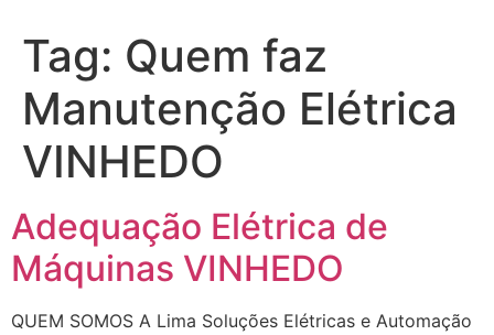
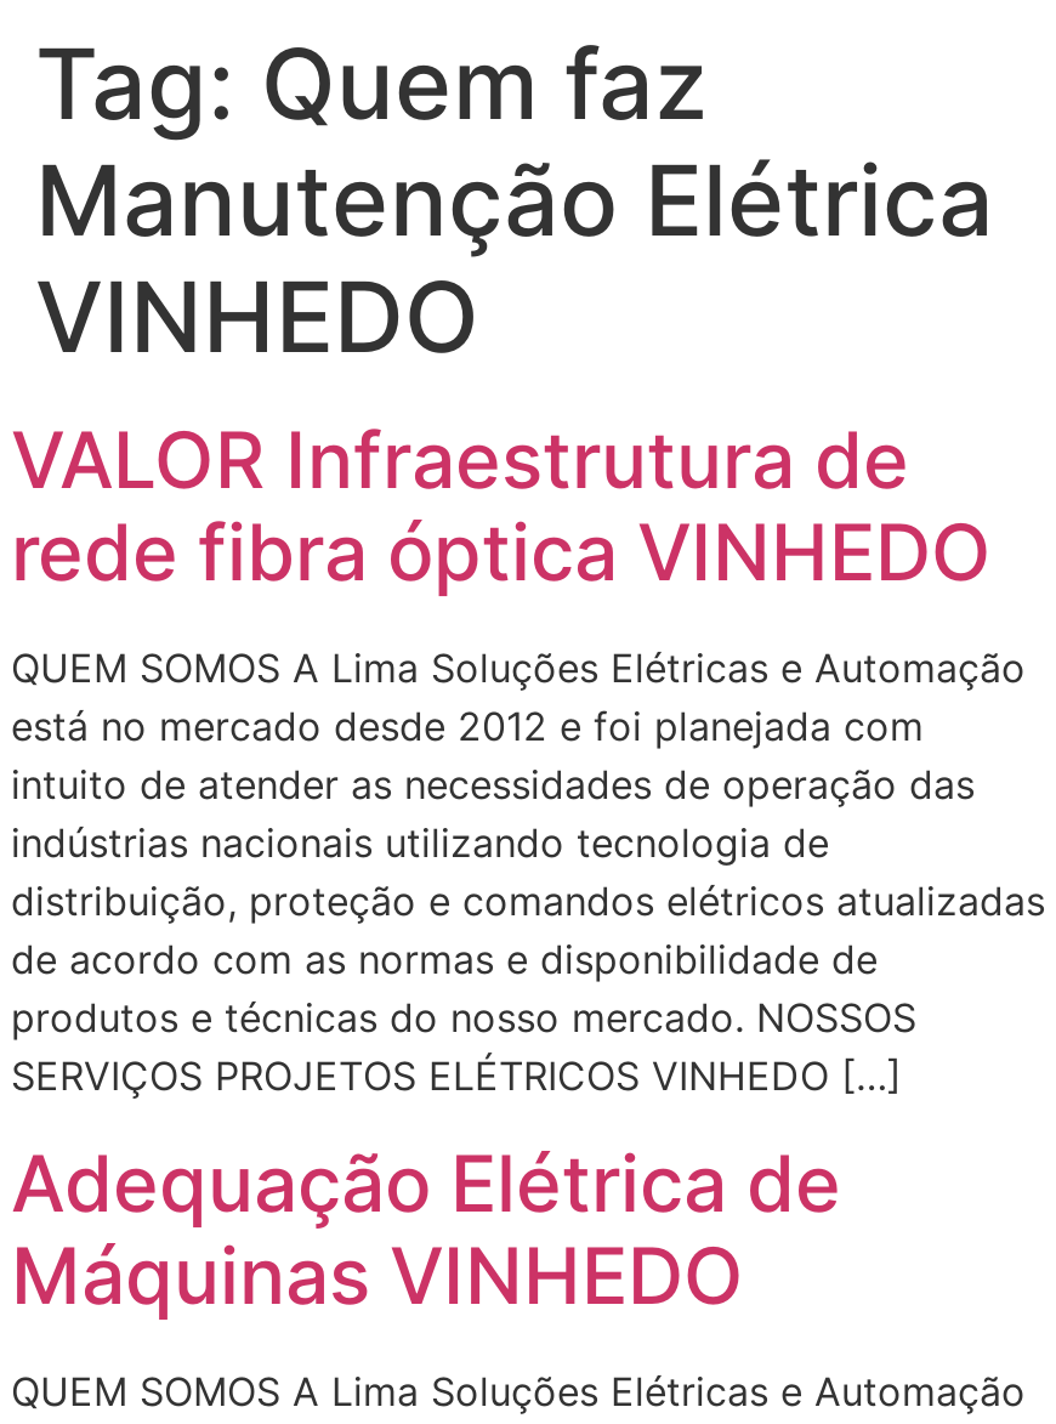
+ VALOR Infraestrutura de
+ rede fibra óptica VINHEDO
+ QUEM SOMOS A Lima Soluções Elétricas e Automação
+ está no mercado desde 2012 e foi planejada com
+ intuito de atender as necessidades de operação das
+ indústrias nacionais utilizando tecnologia de
+ distribuição, proteção e comandos elétricos atualizadas
+ de acordo com as normas e disponibilidade de
+ produtos e técnicas do nosso mercado. NOSSOS
+ SERVIÇOS PROJETOS ELÉTRICOS VINHEDO […]
